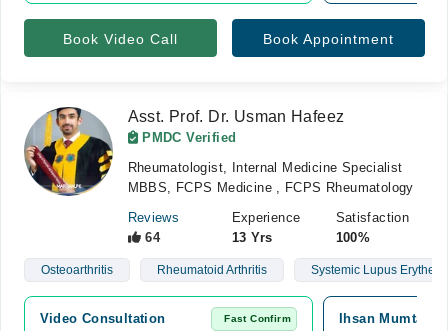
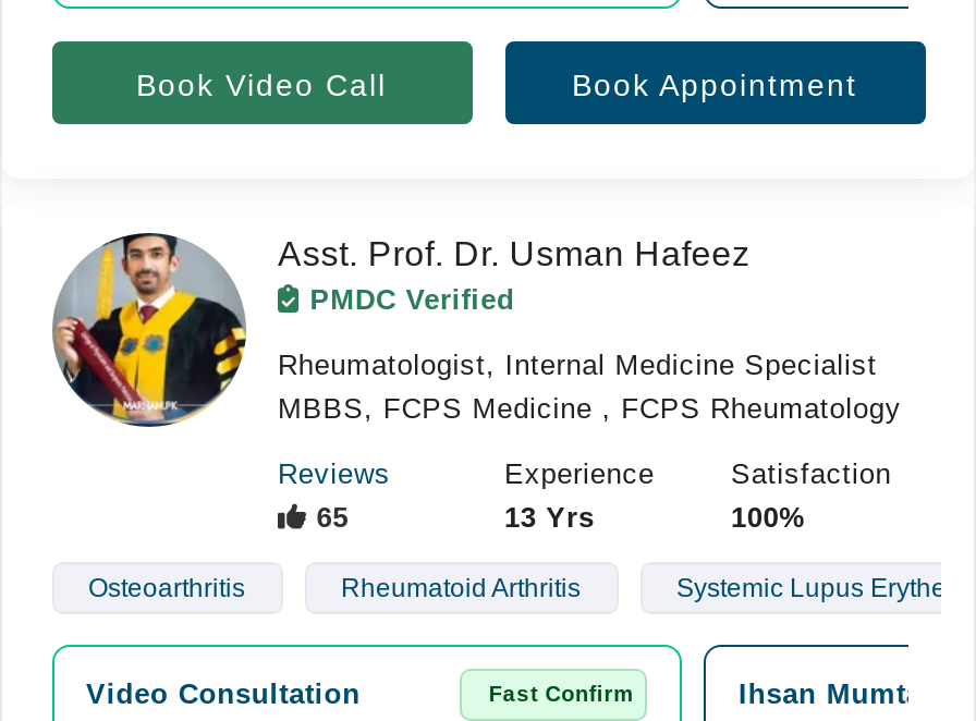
- 64
+ 65
